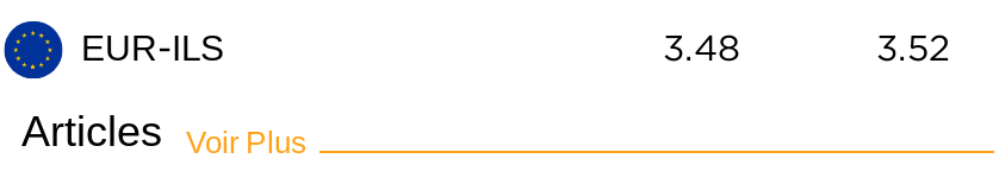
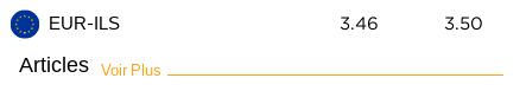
- 3.48
+ 3.46

- 3.52
+ 3.50
